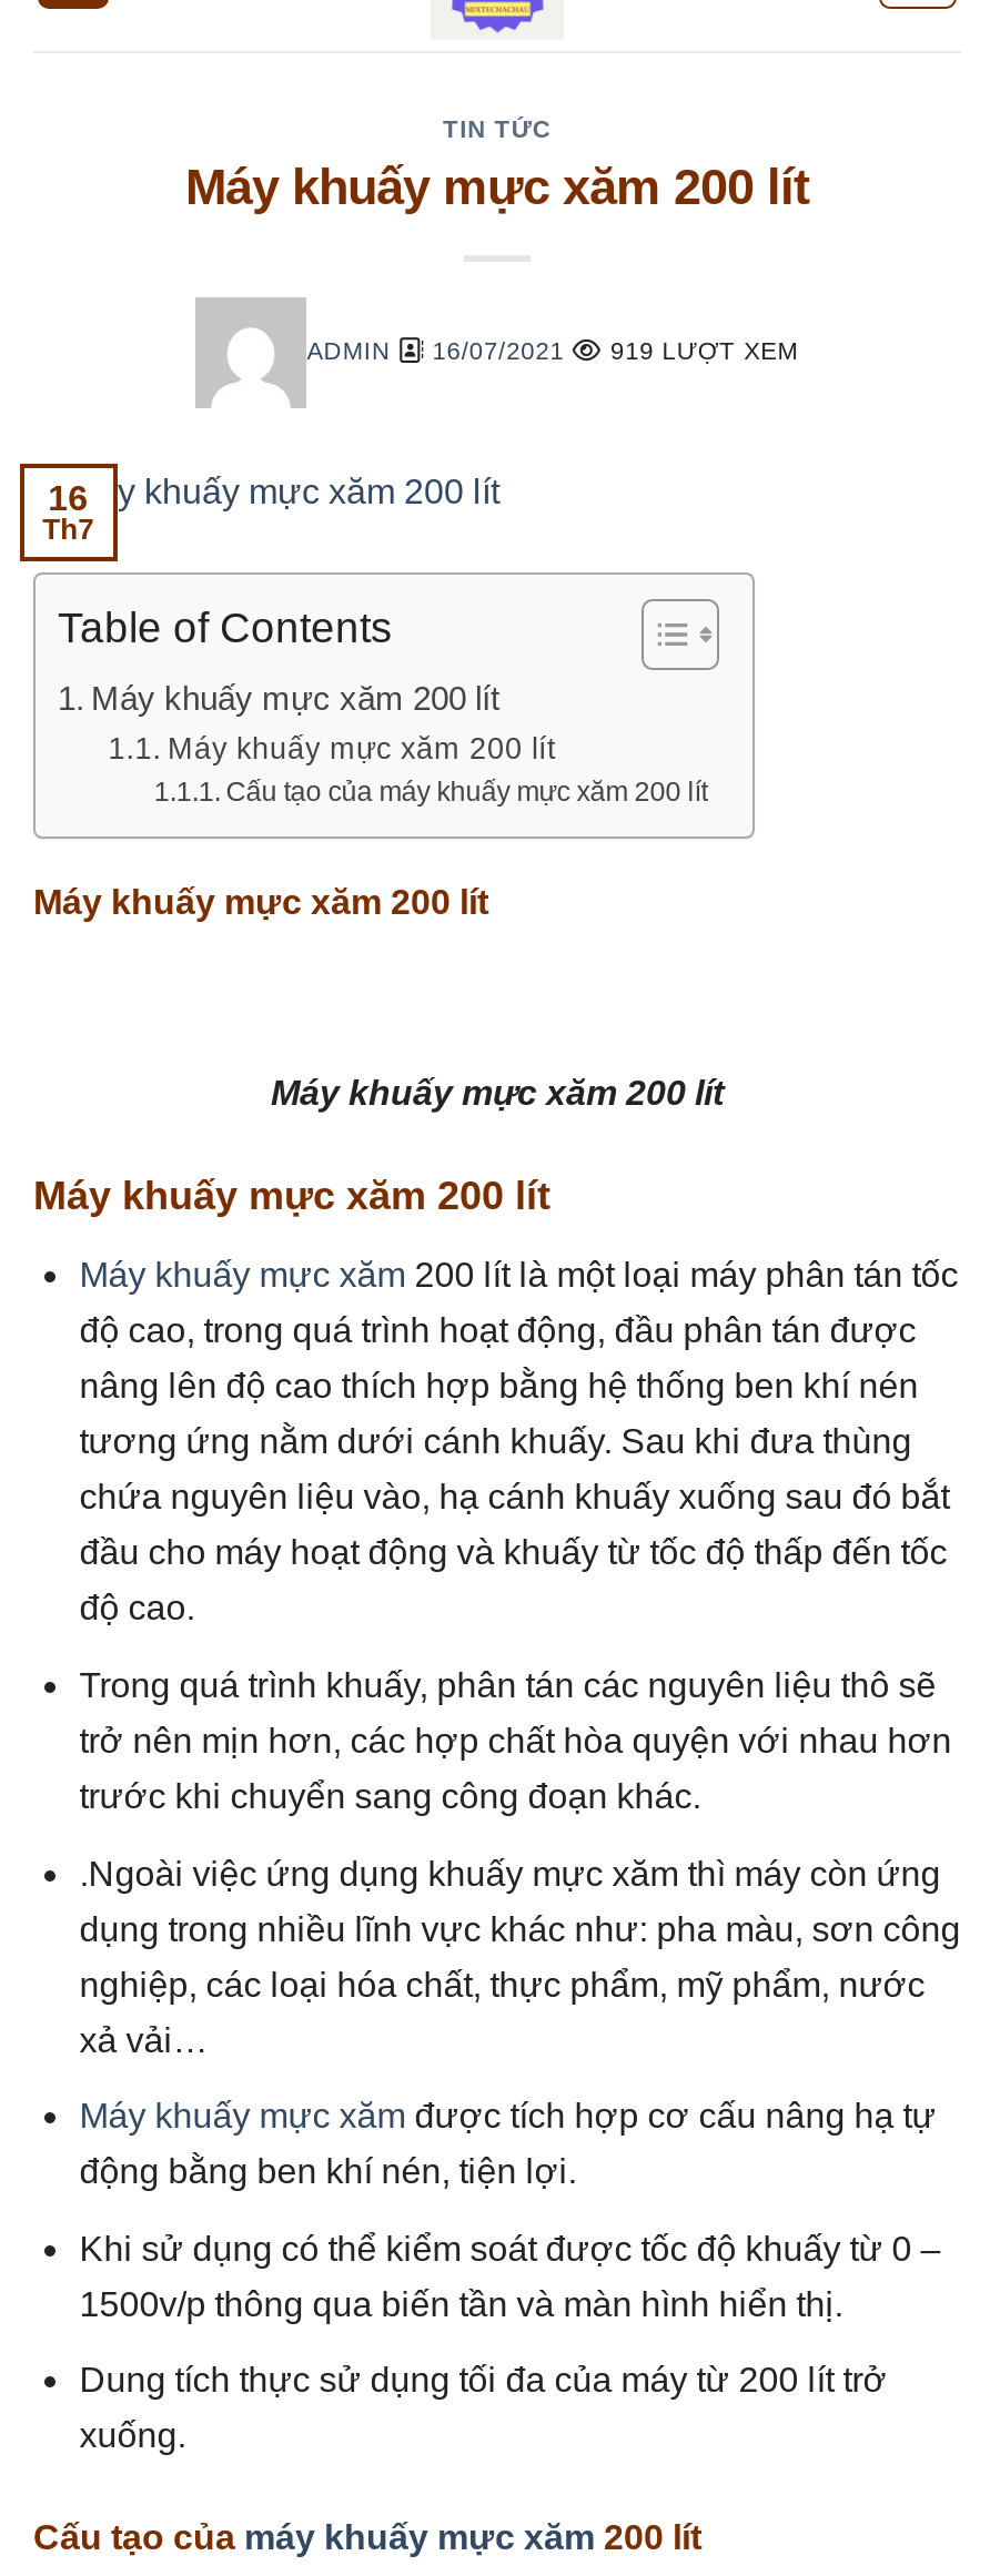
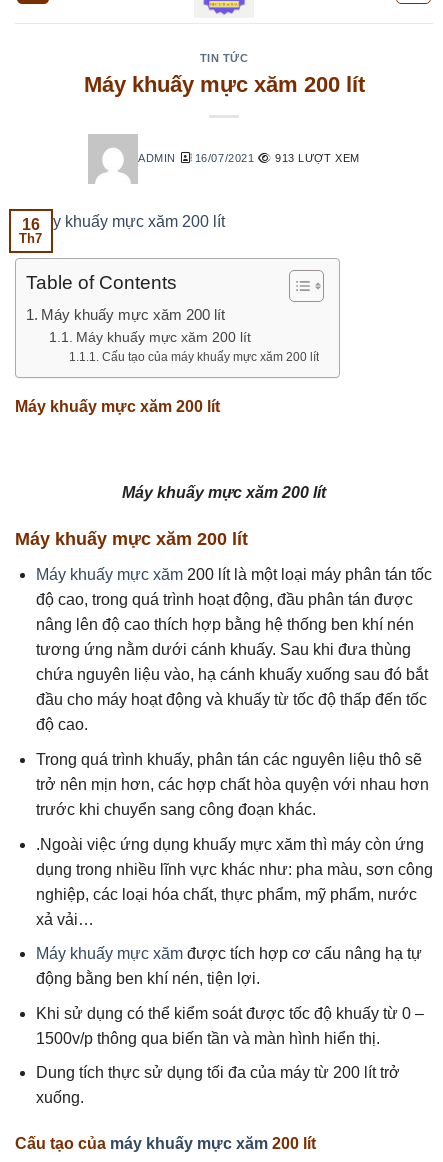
- ADMIN 16/07/2021 919 LƯỢT XEM
+ ADMIN 16/07/2021 913 LƯỢT XEM
